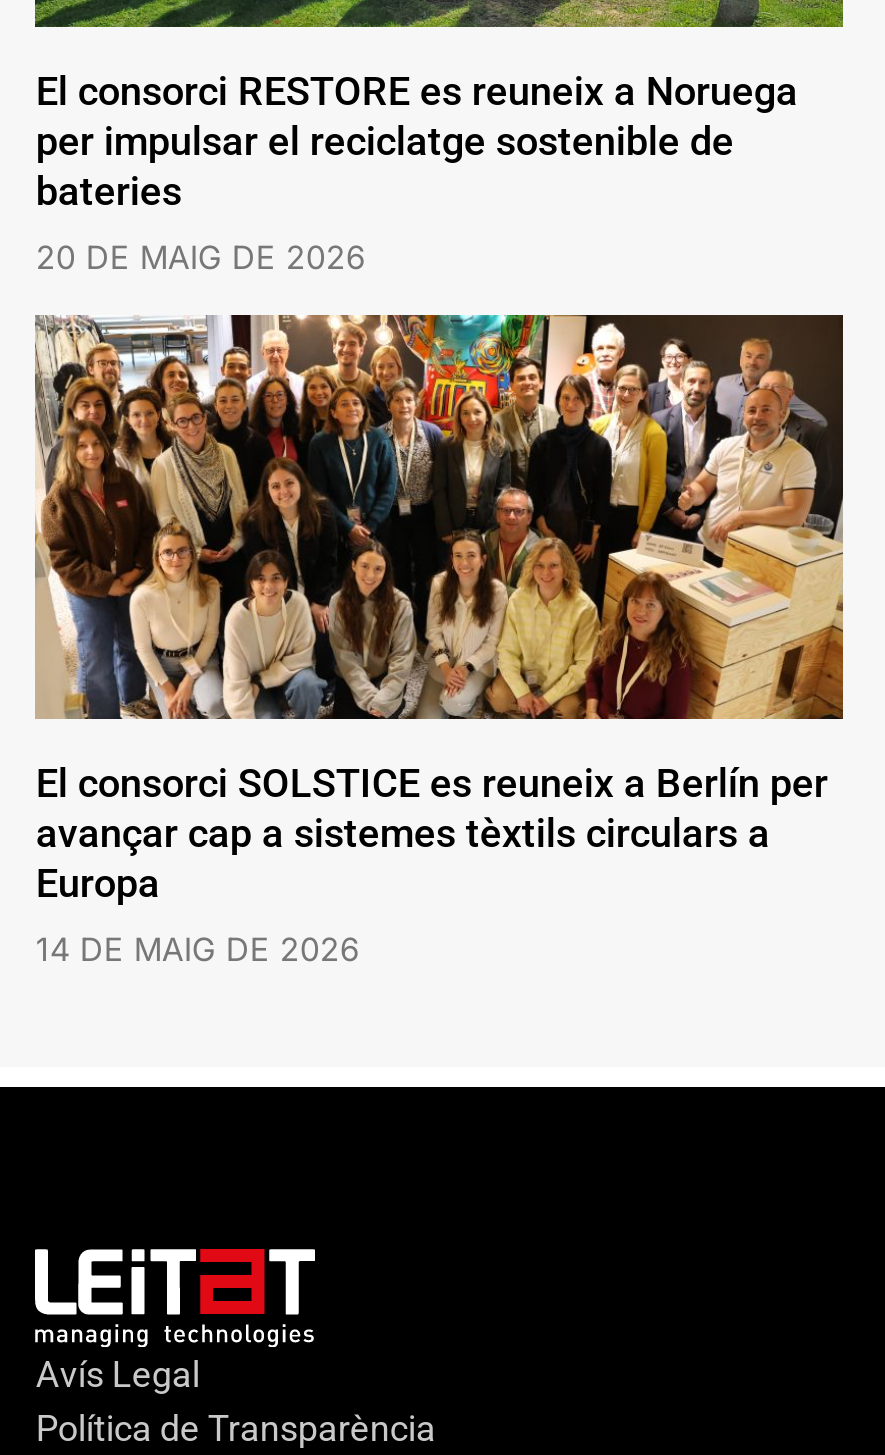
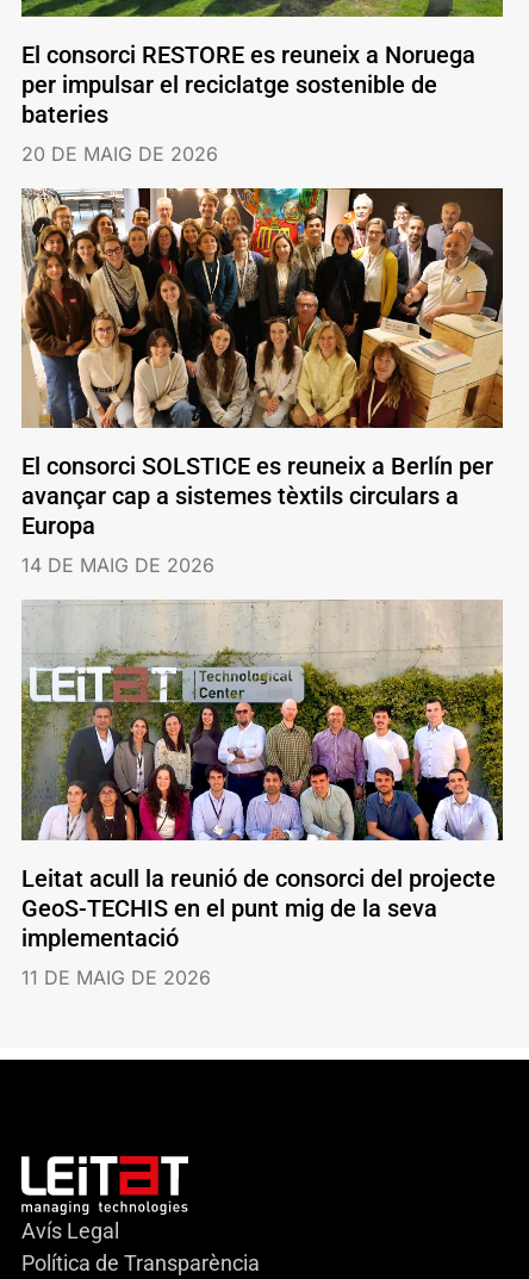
+ [image]
+ Leitat acull la reunió de consorci del projecte
+ GeoS-TECHIS en el punt mig de la seva
+ implementació
+ 11 DE MAIG DE 2026
